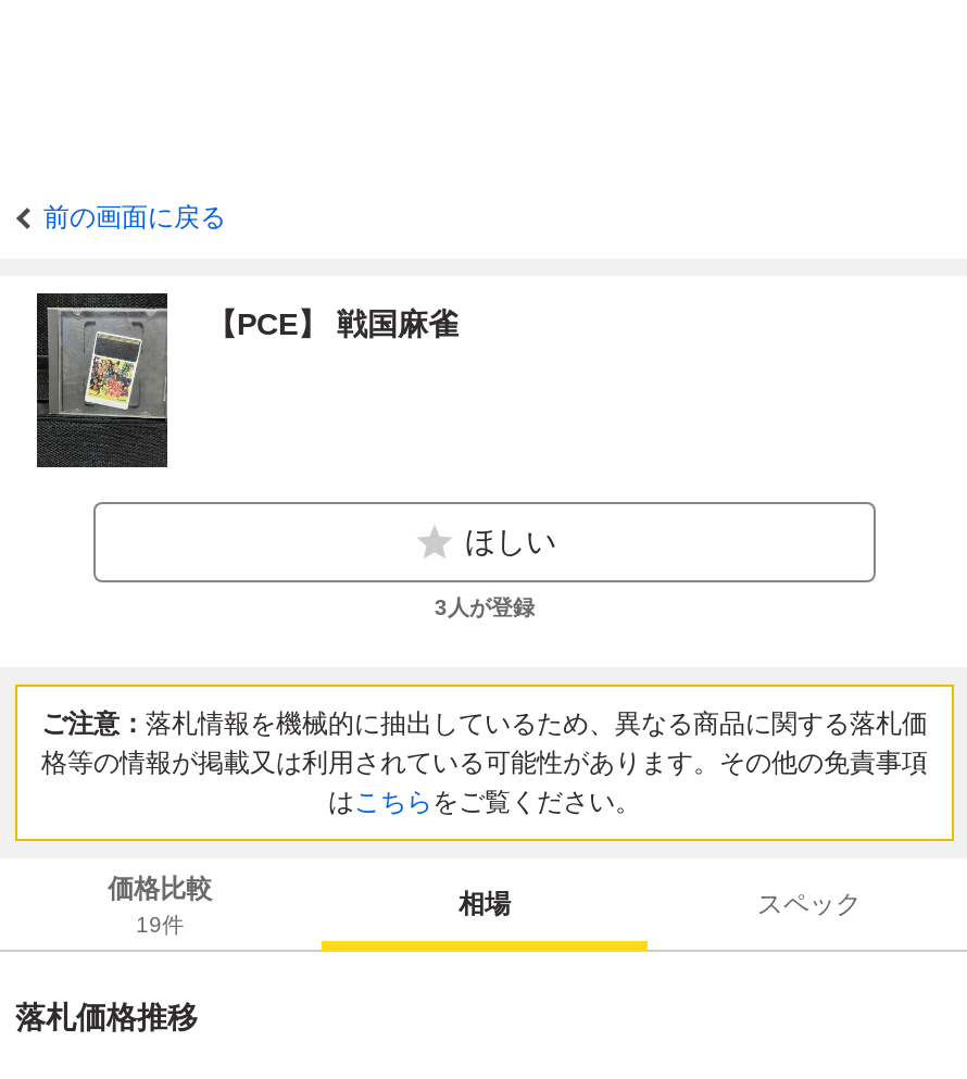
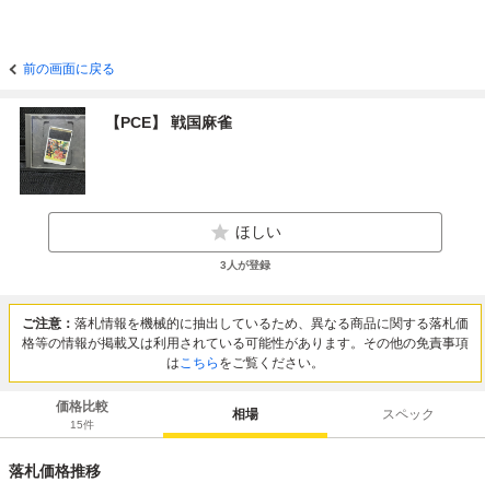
- 19件
+ 15件
